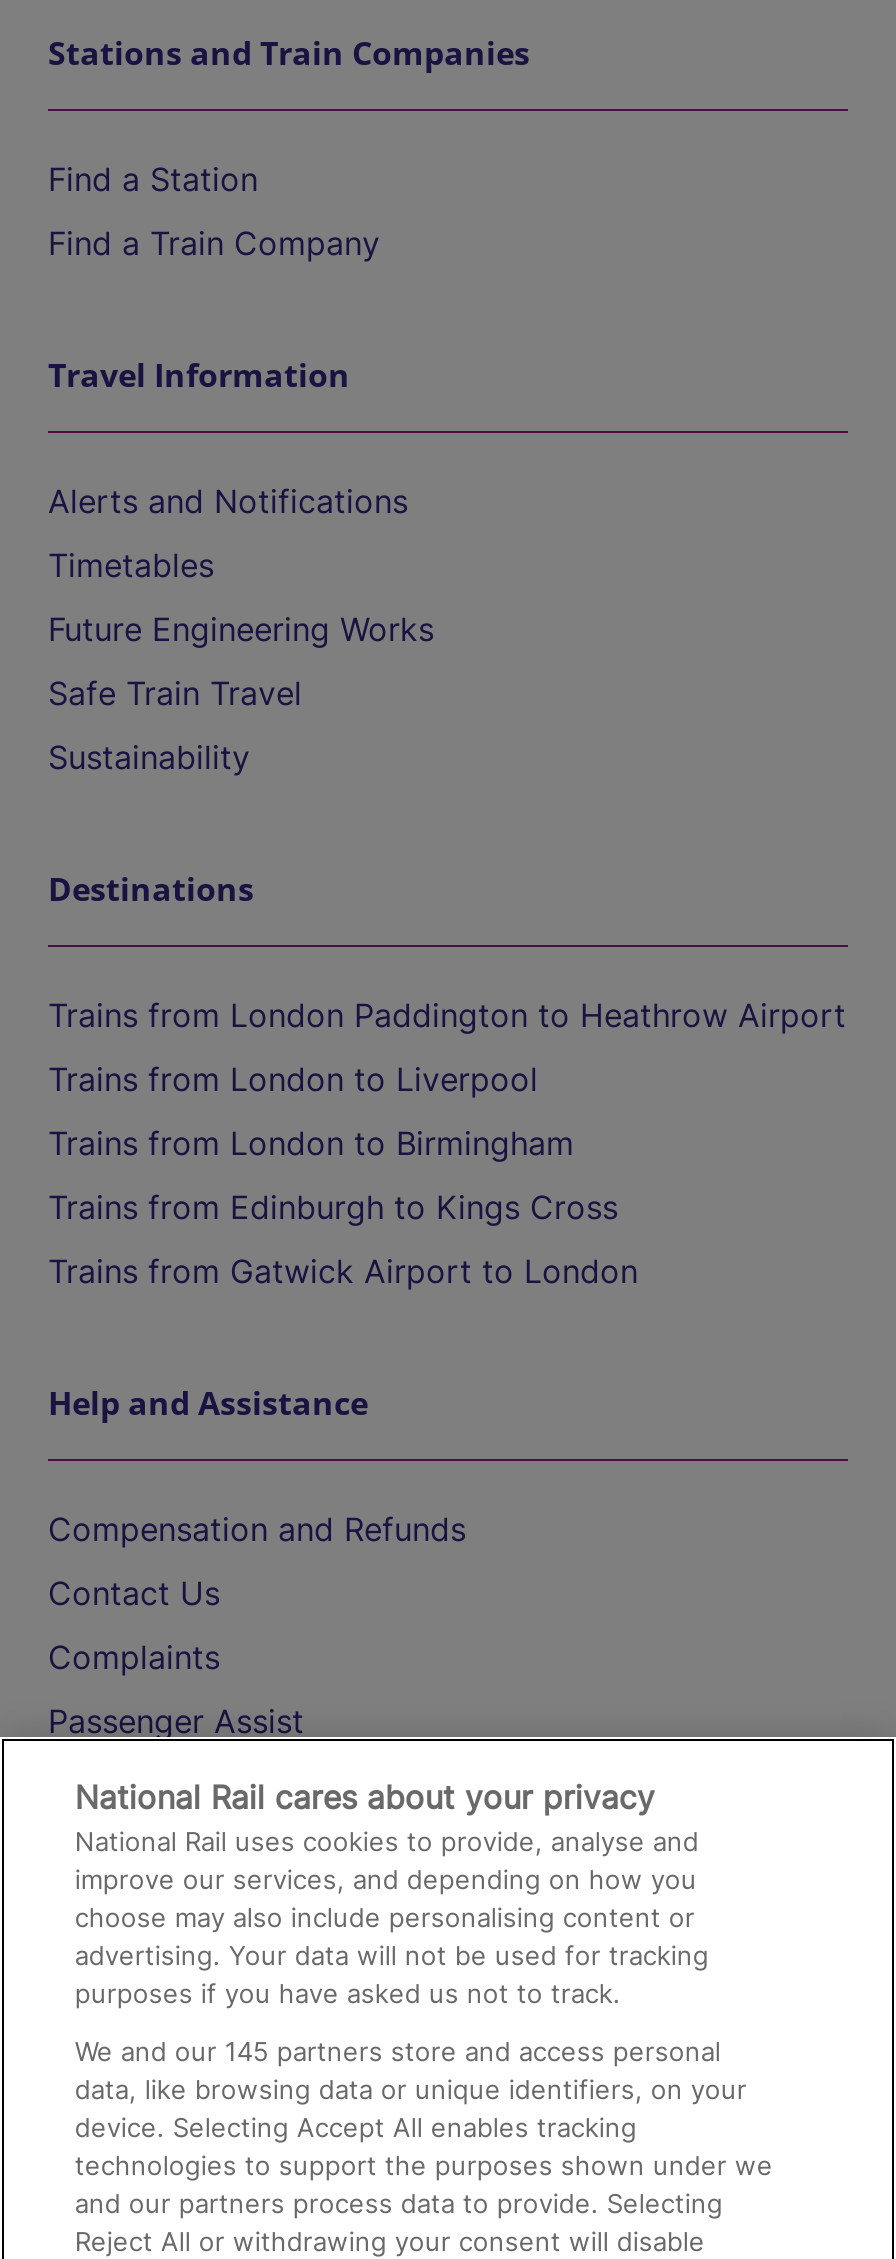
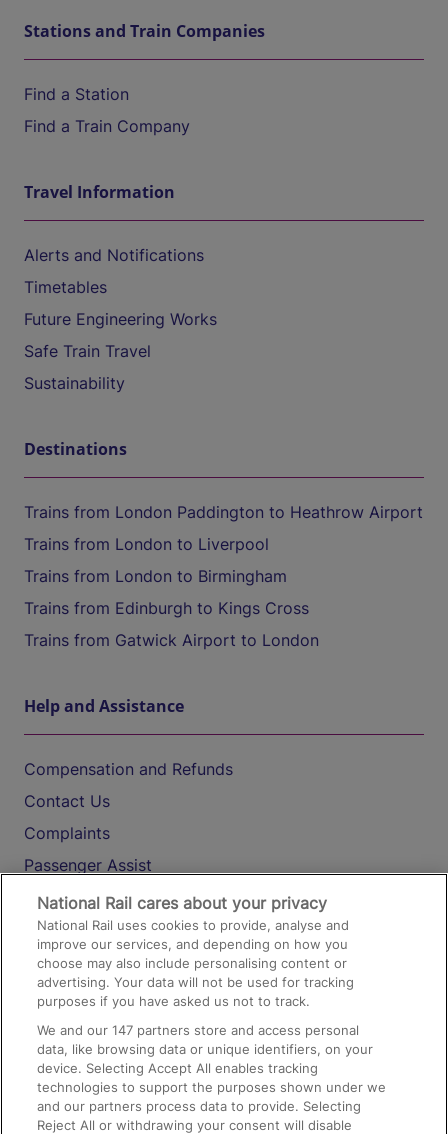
- We and our 145 partners store and access personal
+ We and our 147 partners store and access personal
